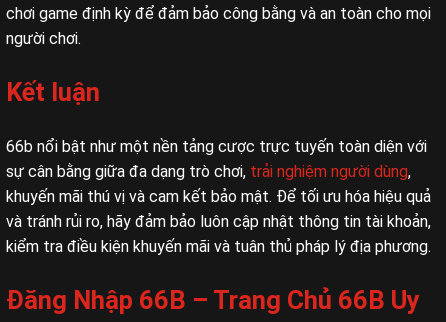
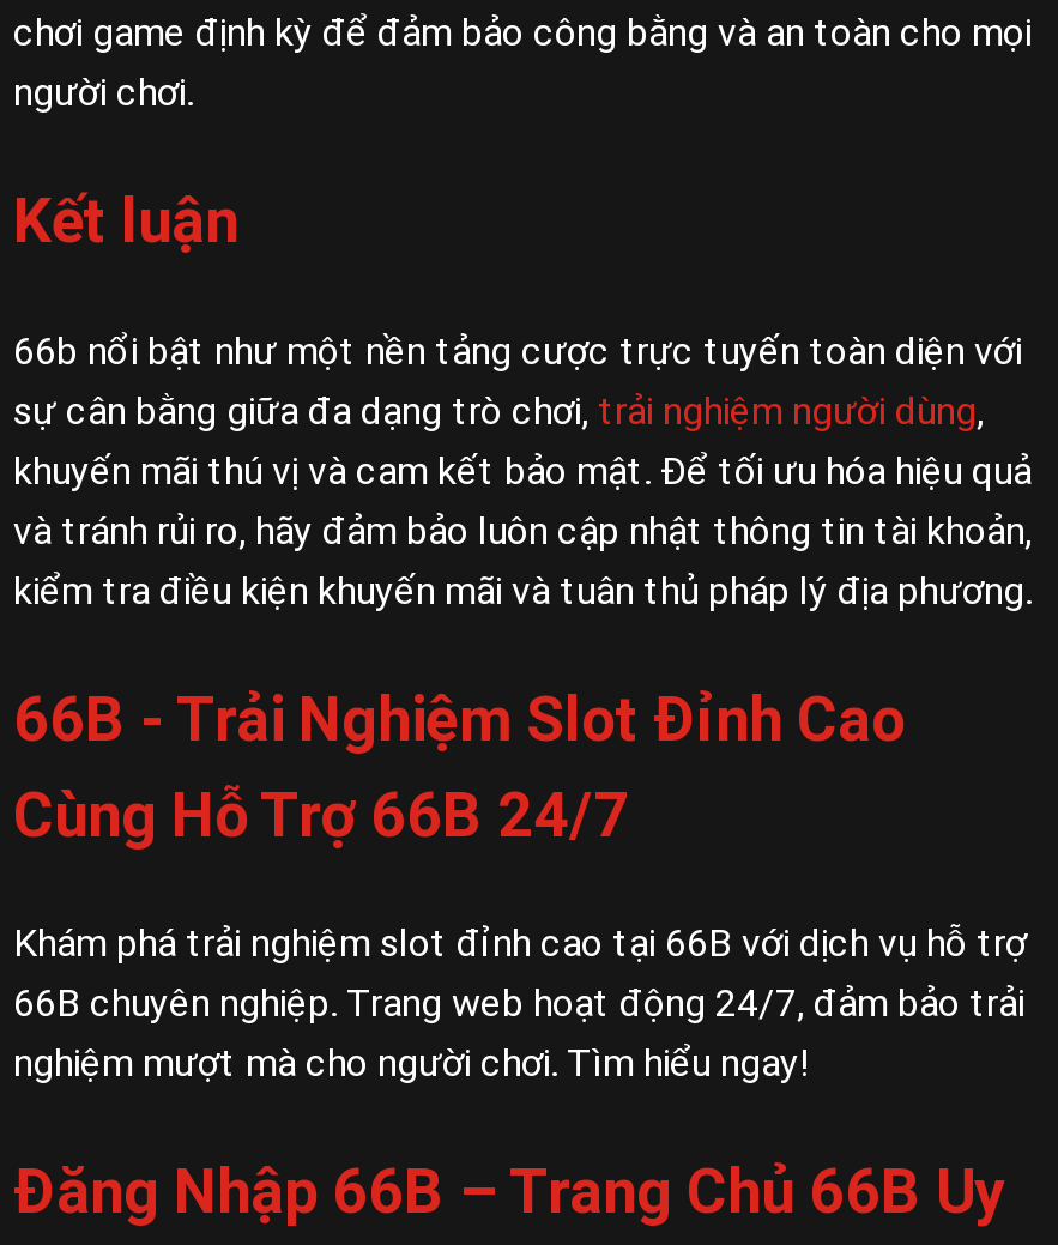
+ 66B - Trải Nghiệm Slot Đỉnh Cao
+ Cùng Hỗ Trợ 66B 24/7
+ Khám phá trải nghiệm slot đỉnh cao tại 66B với dịch vụ hỗ trợ
+ 66B chuyên nghiệp. Trang web hoạt động 24/7, đảm bảo trải
+ nghiệm mượt mà cho người chơi. Tìm hiểu ngay!
